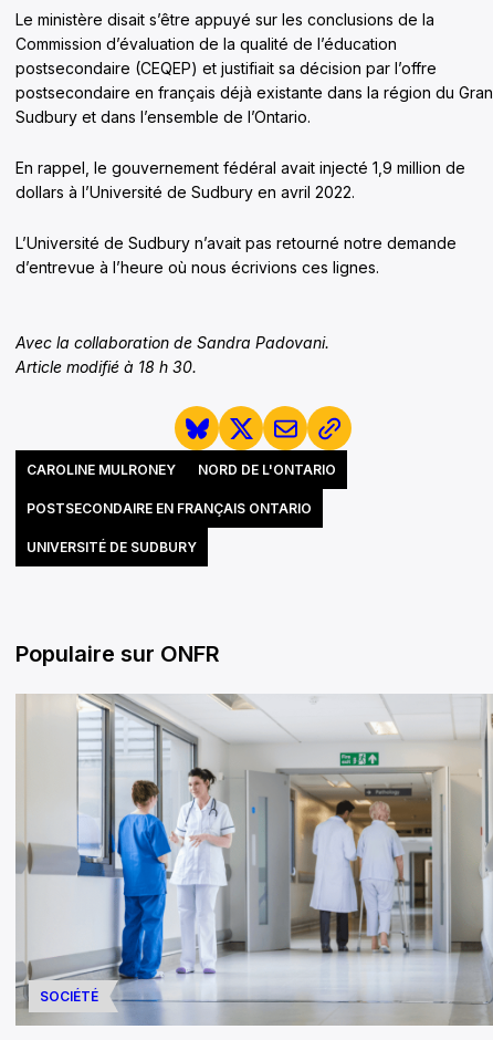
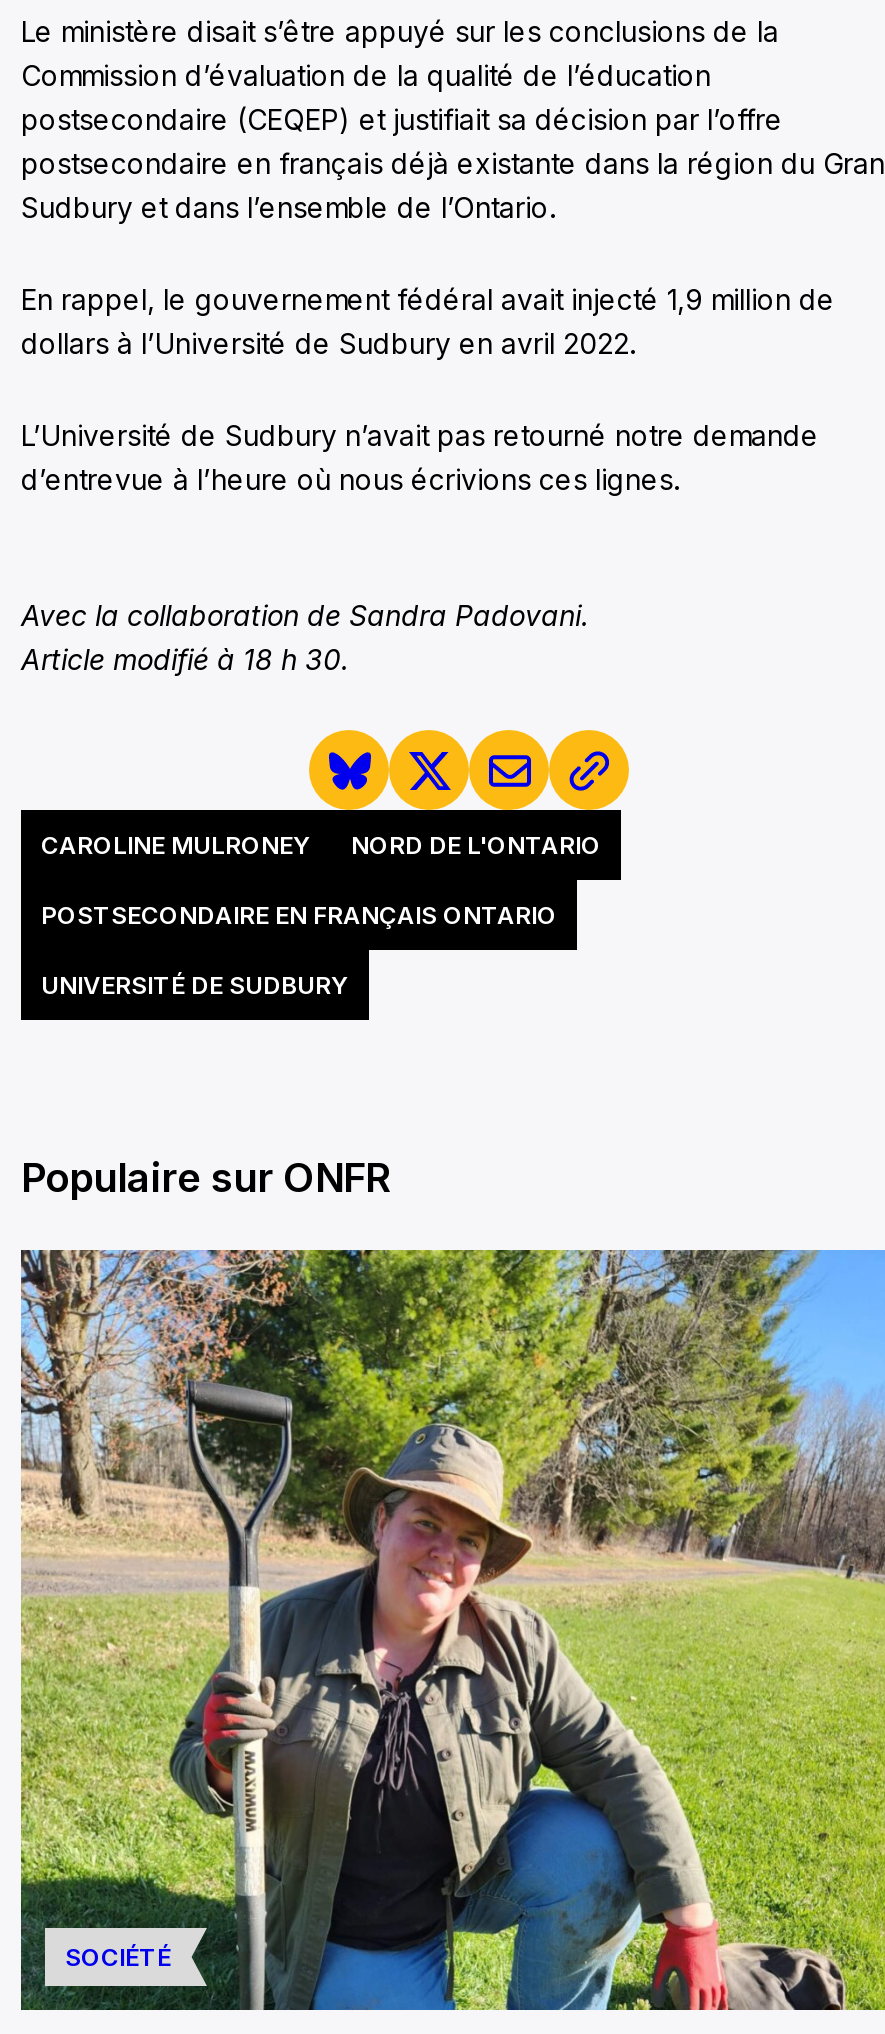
- [image]
+ [image]
